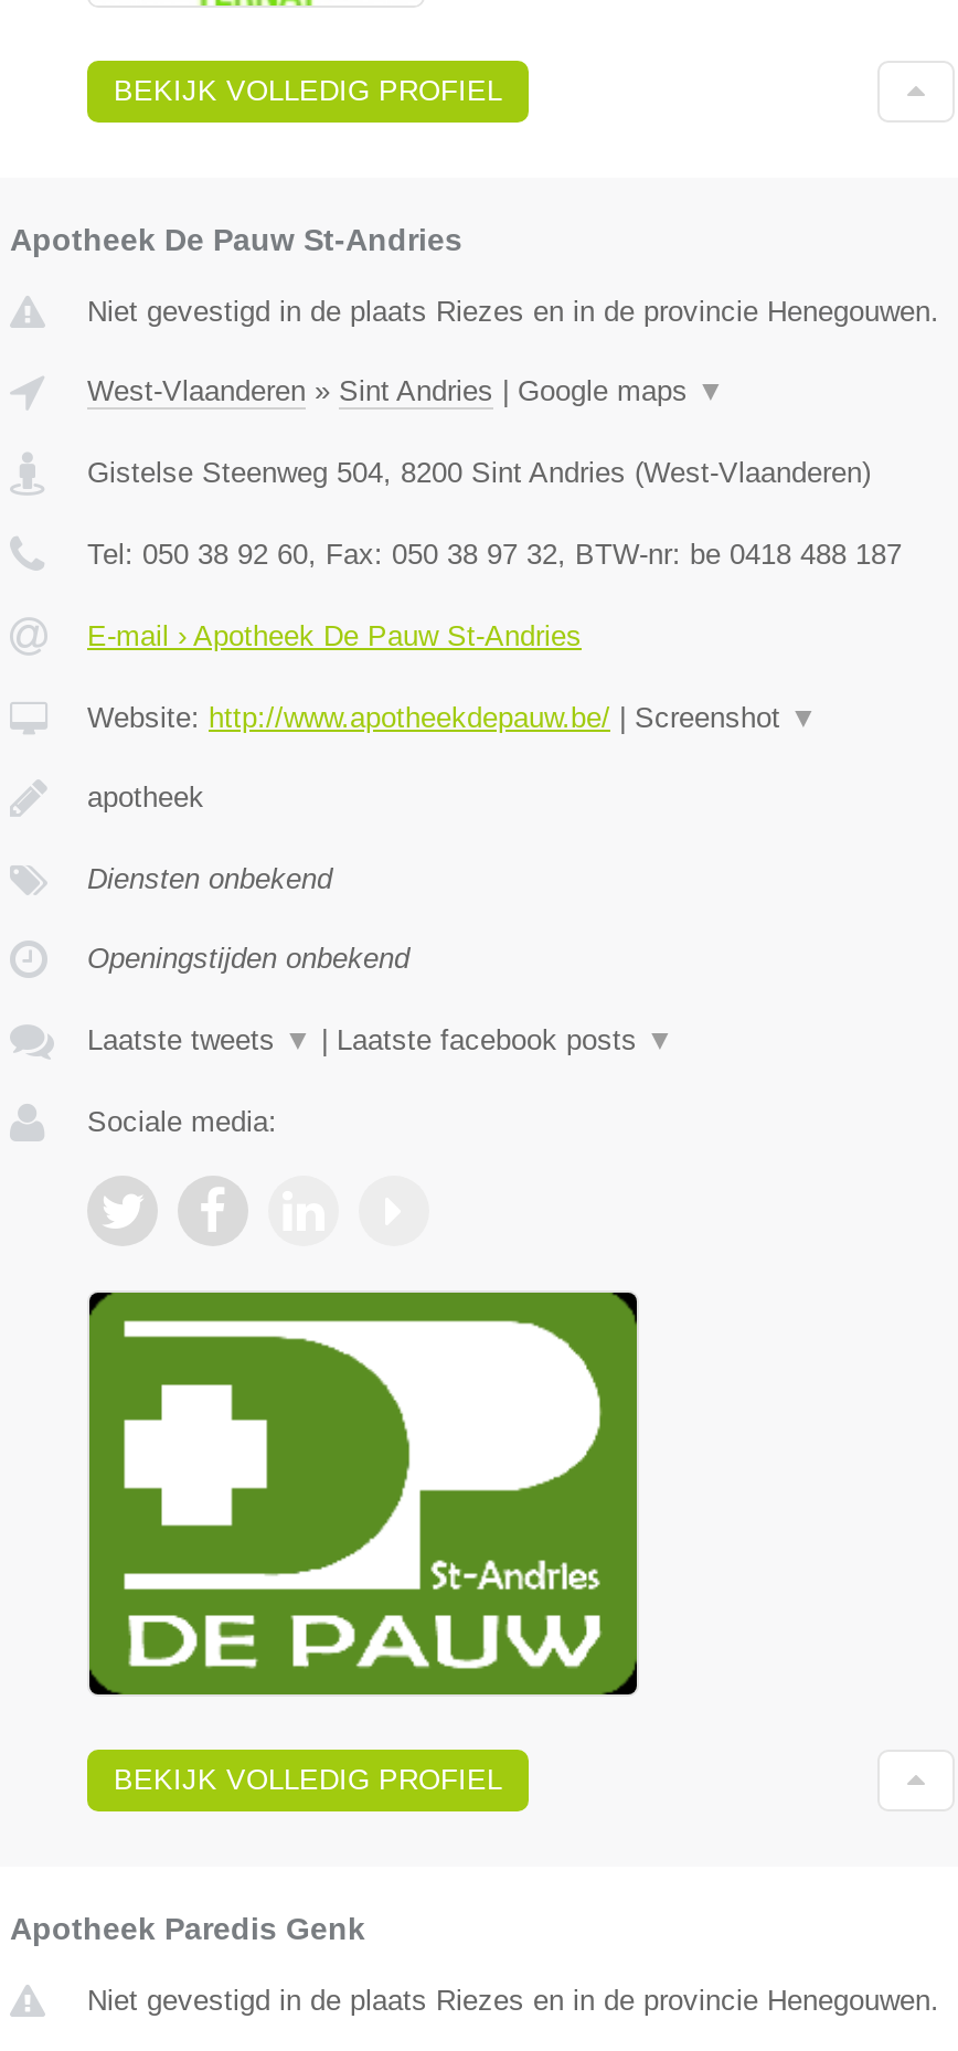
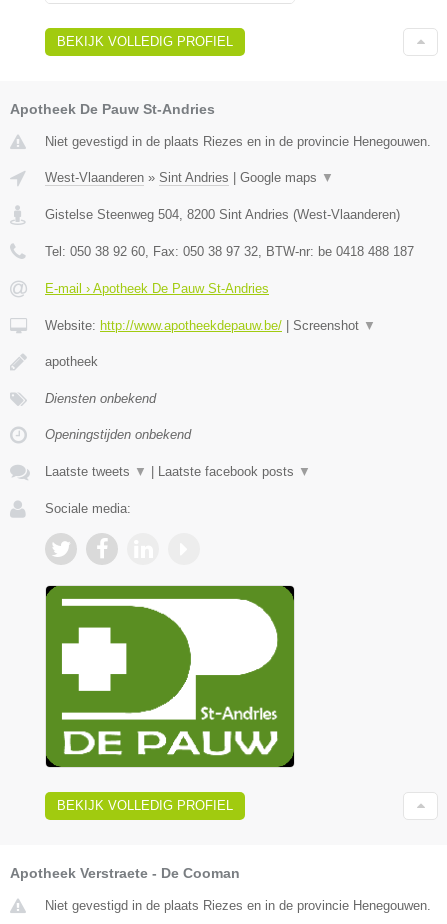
- Apotheek Paredis Genk
+ Apotheek Verstraete - De Cooman
